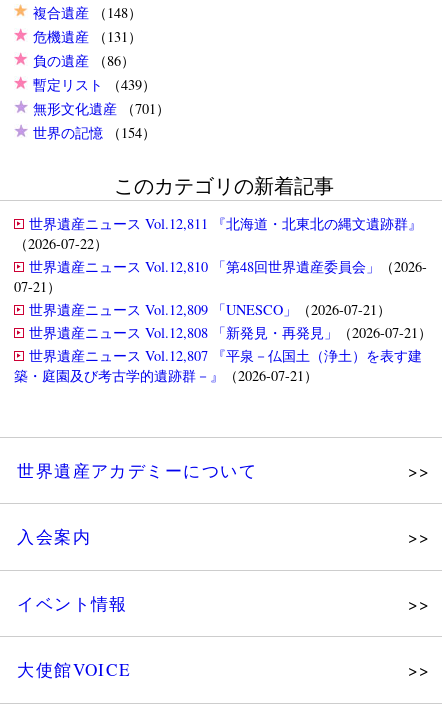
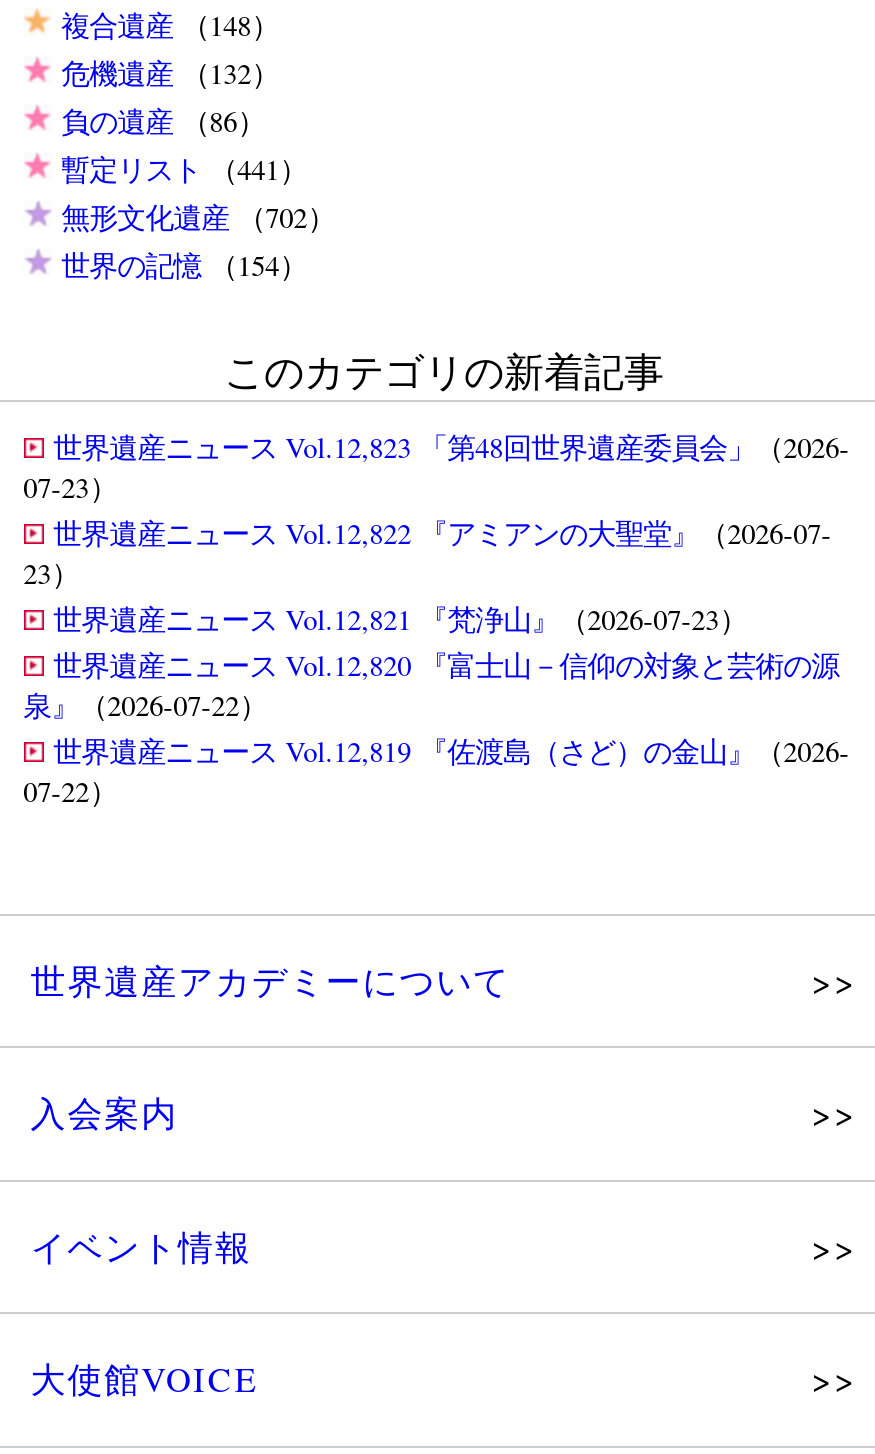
- 危機遺産（131）
+ 危機遺産（132）

- 暫定リスト（439）
+ 暫定リスト（441）

- 無形文化遺産（701）
+ 無形文化遺産（702）

- 世界遺産ニュース Vol.12,811 『北海道・北東北の縄文遺跡群』
- （2026-07-22）
- 世界遺産ニュース Vol.12,810 「第48回世界遺産委員会」（2026-
- 07-21）
- 世界遺産ニュース Vol.12,809 「UNESCO」（2026-07-21）
- 世界遺産ニュース Vol.12,808 「新発見・再発見」（2026-07-21）
- 世界遺産ニュース Vol.12,807 『平泉－仏国土（浄土）を表す建
- 築・庭園及び考古学的遺跡群－』（2026-07-21）
+ 世界遺産ニュース Vol.12,823 「第48回世界遺産委員会」（2026-
+ 07-23）
+ 世界遺産ニュース Vol.12,822 『アミアンの大聖堂』（2026-07-
+ 23）
+ 世界遺産ニュース Vol.12,821 『梵浄山』（2026-07-23）
+ 世界遺産ニュース Vol.12,820 『富士山－信仰の対象と芸術の源
+ 泉』（2026-07-22）
+ 世界遺産ニュース Vol.12,819 『佐渡島（さど）の金山』（2026-
+ 07-22）
